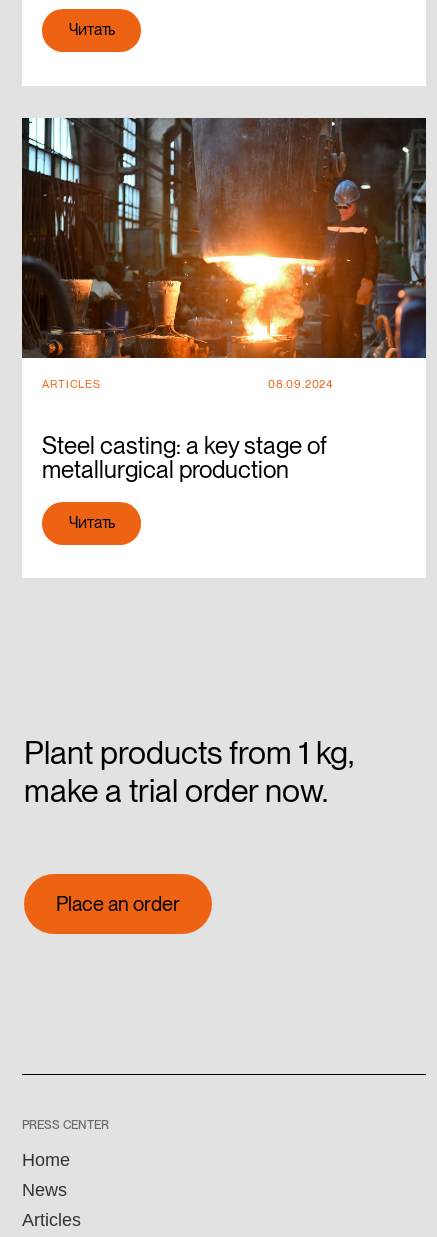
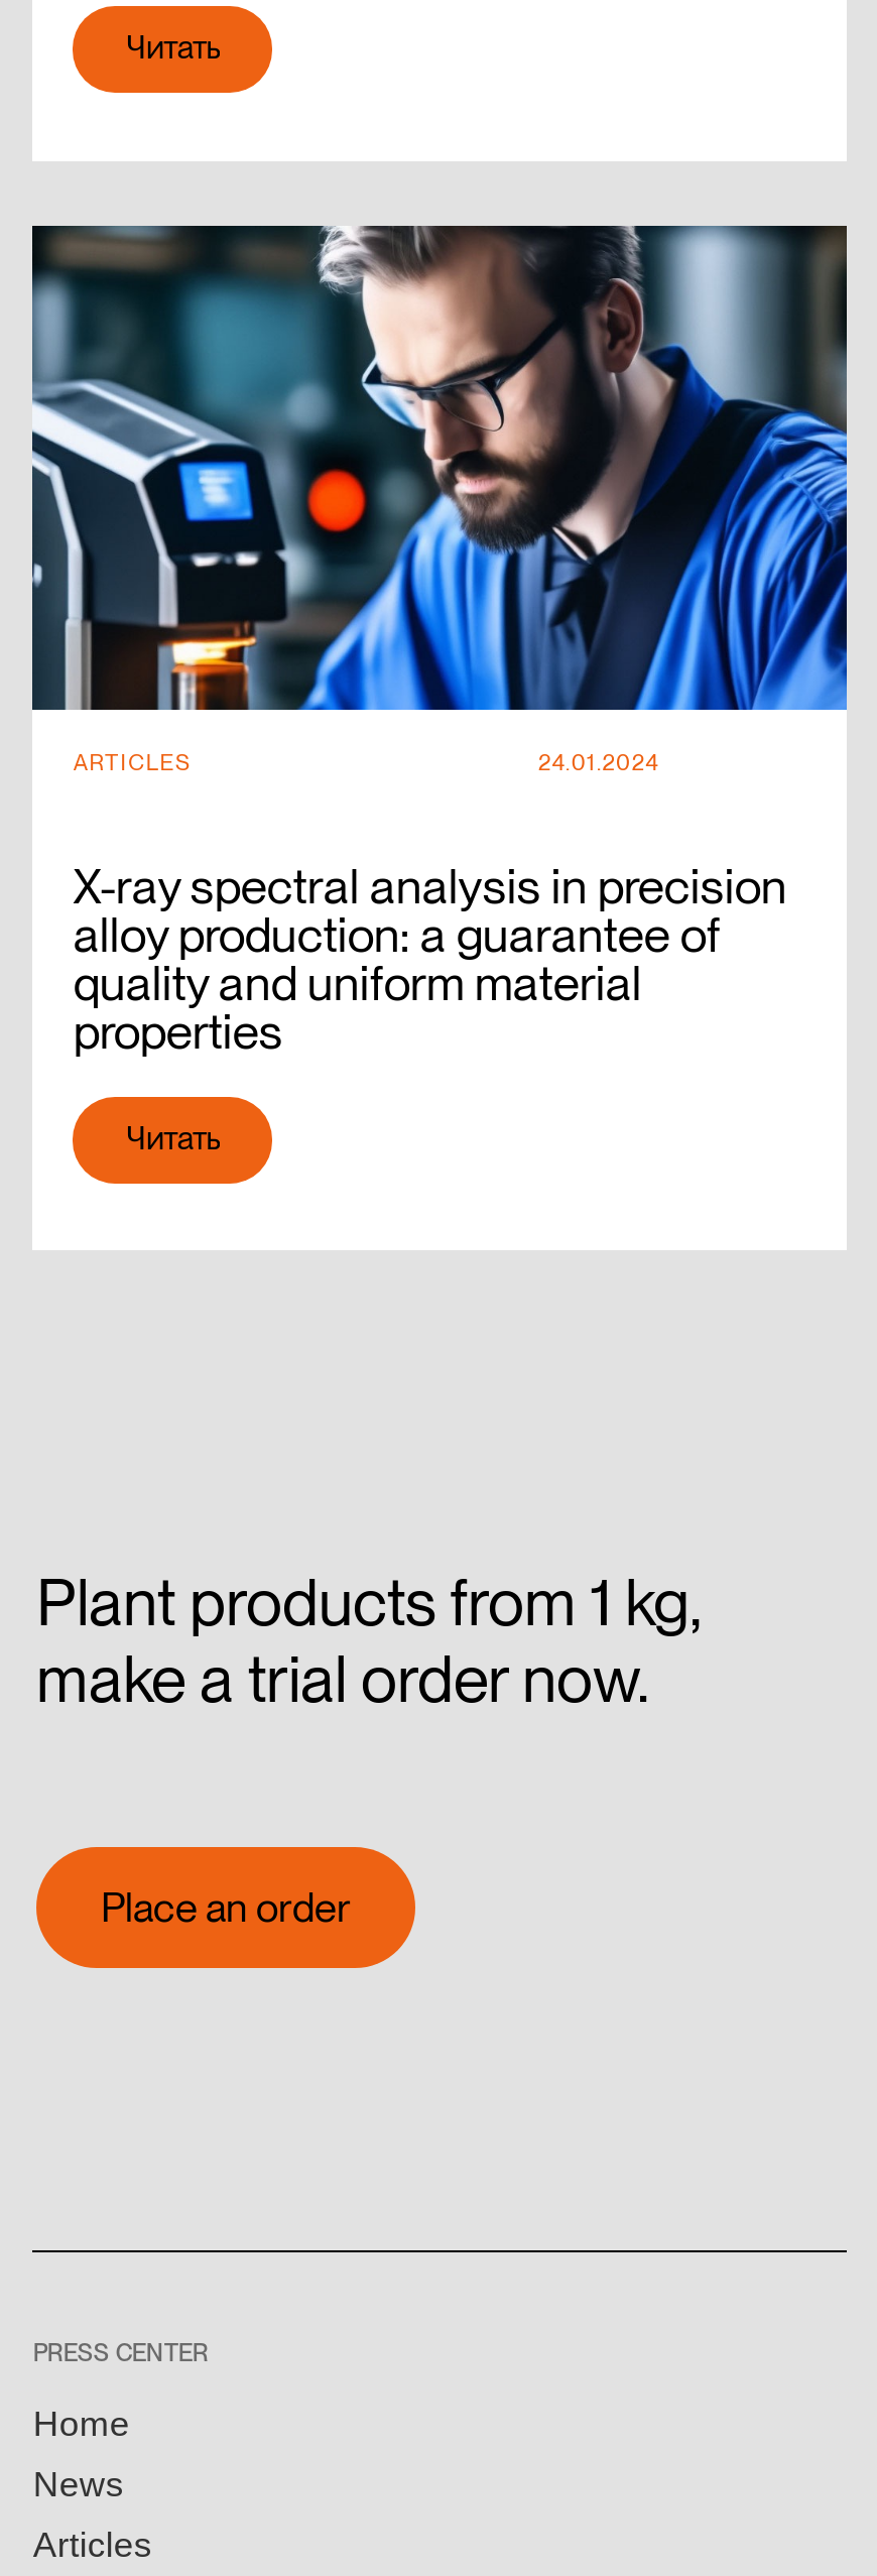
- [image]
- 08.09.2024
+ [image]
+ 24.01.2024

- Steel casting: a key stage of
- metallurgical production
+ X-ray spectral analysis in precision
+ alloy production: a guarantee of
+ quality and uniform material
+ properties
